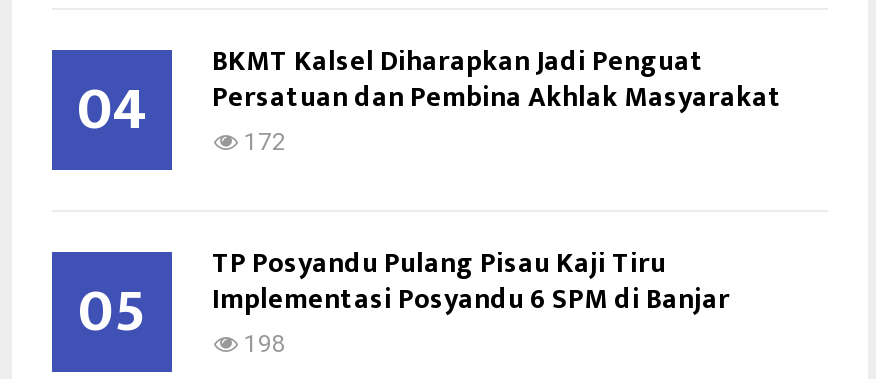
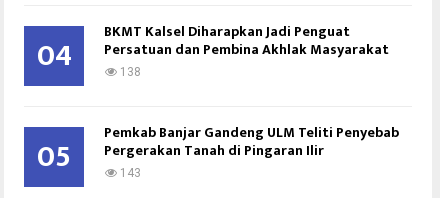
- 172
+ 138

- TP Posyandu Pulang Pisau Kaji Tiru
- Implementasi Posyandu 6 SPM di Banjar
- 198
+ Pemkab Banjar Gandeng ULM Teliti Penyebab
+ Pergerakan Tanah di Pingaran Ilir
+ 143
